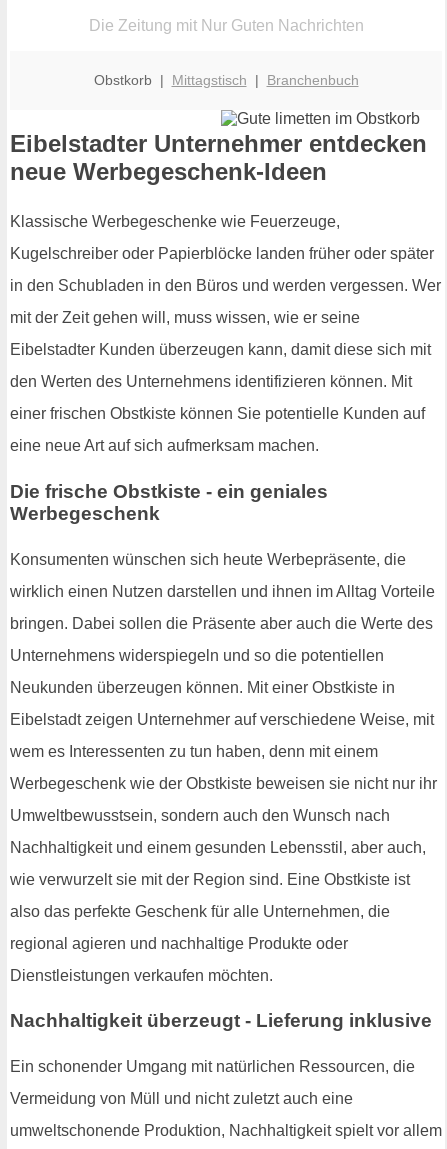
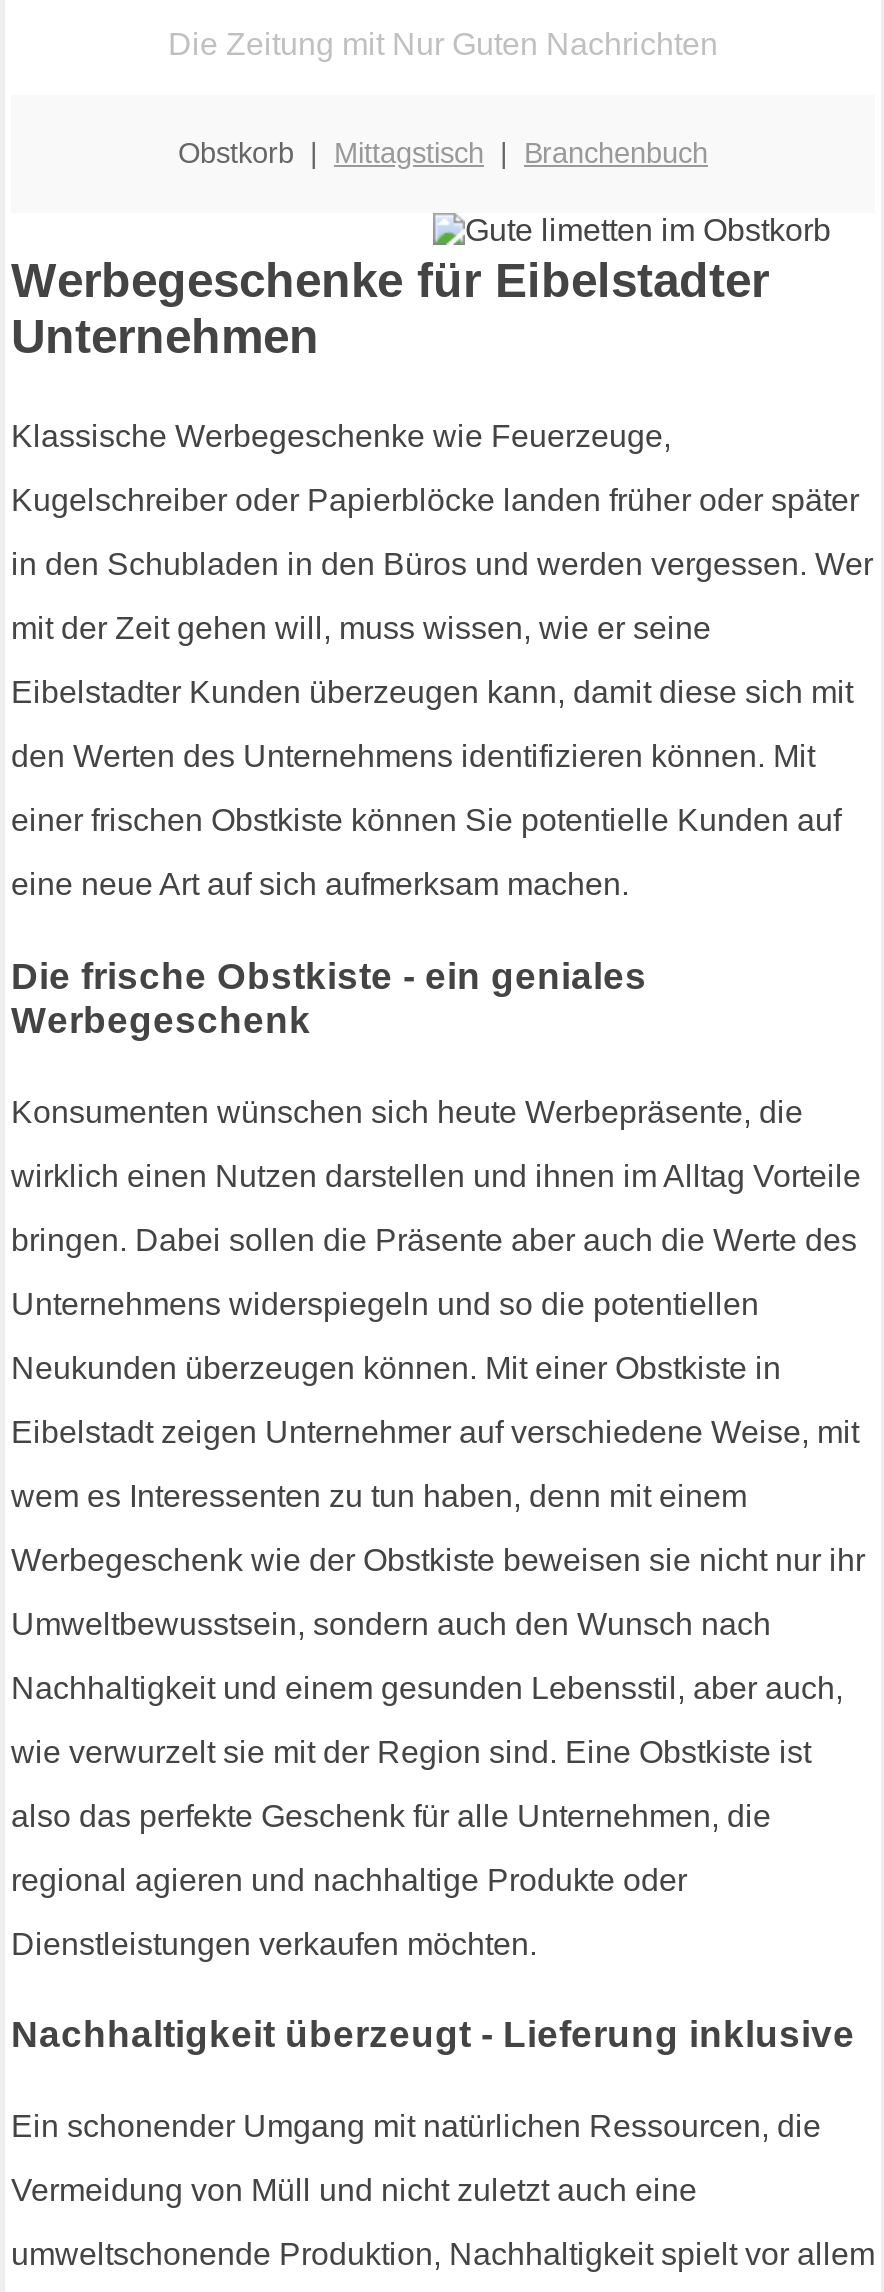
- Eibelstadter Unternehmer entdecken
- neue Werbegeschenk-Ideen
+ Werbegeschenke für Eibelstadter
+ Unternehmen
